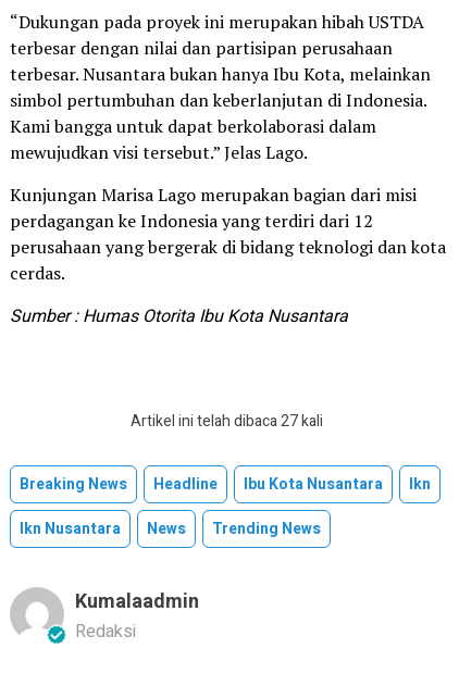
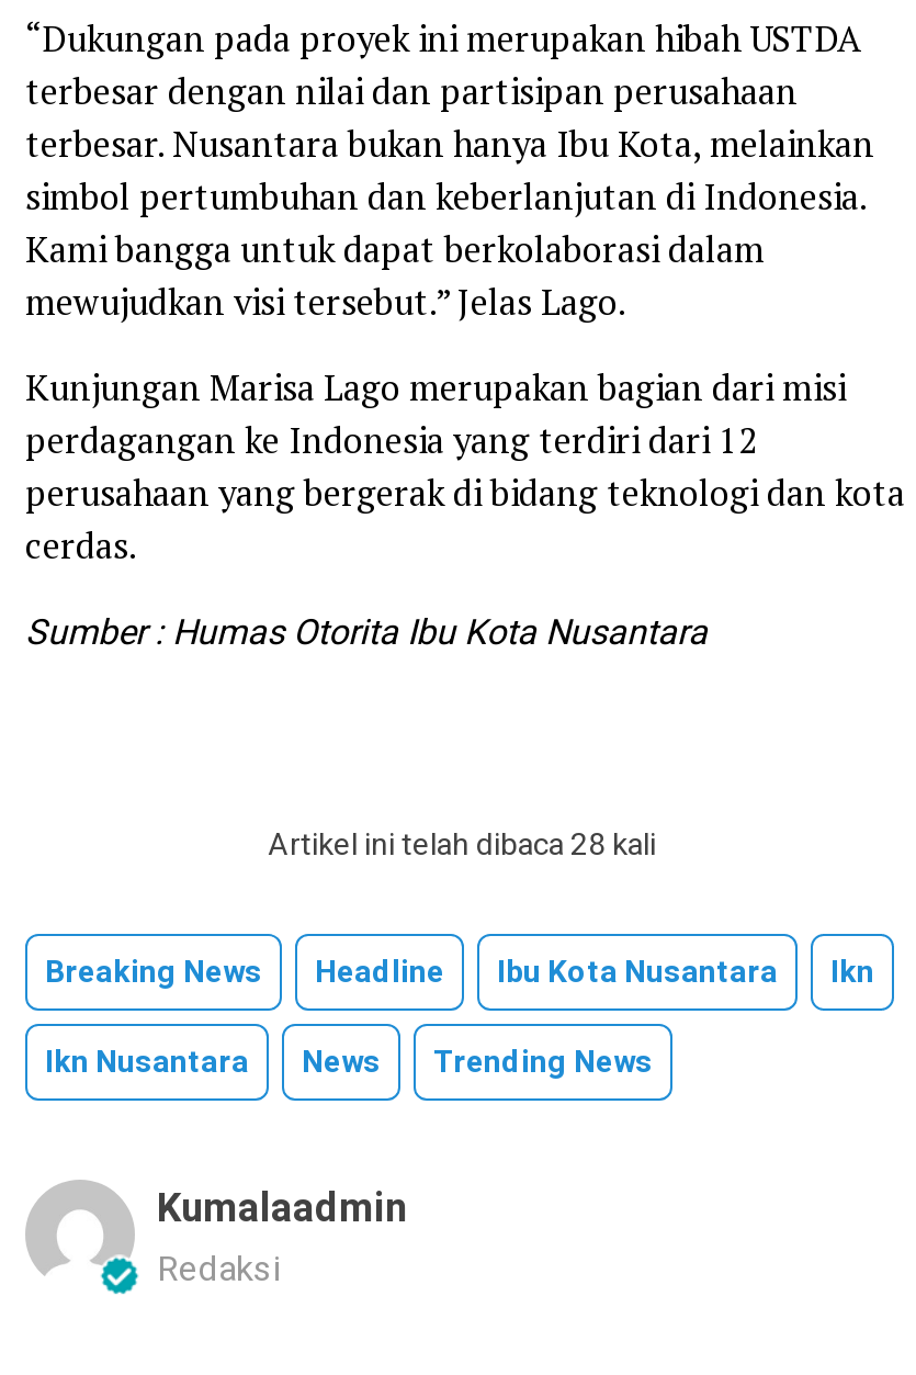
- Artikel ini telah dibaca 27 kali
+ Artikel ini telah dibaca 28 kali
